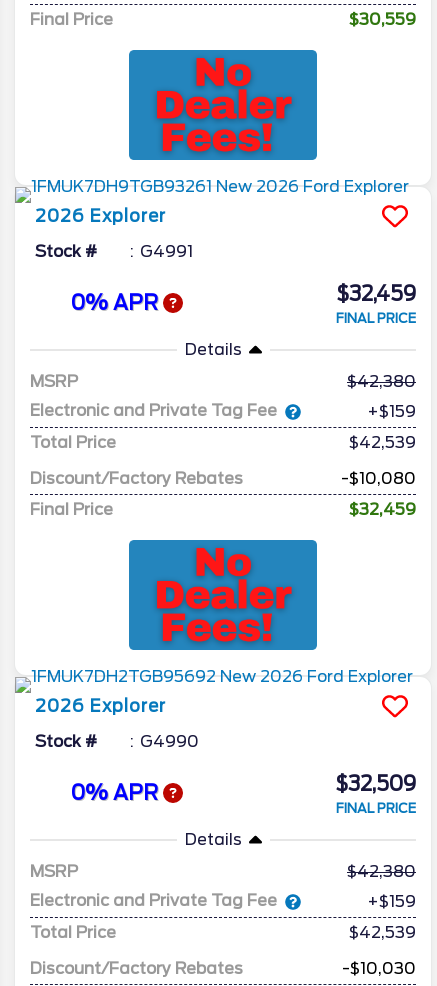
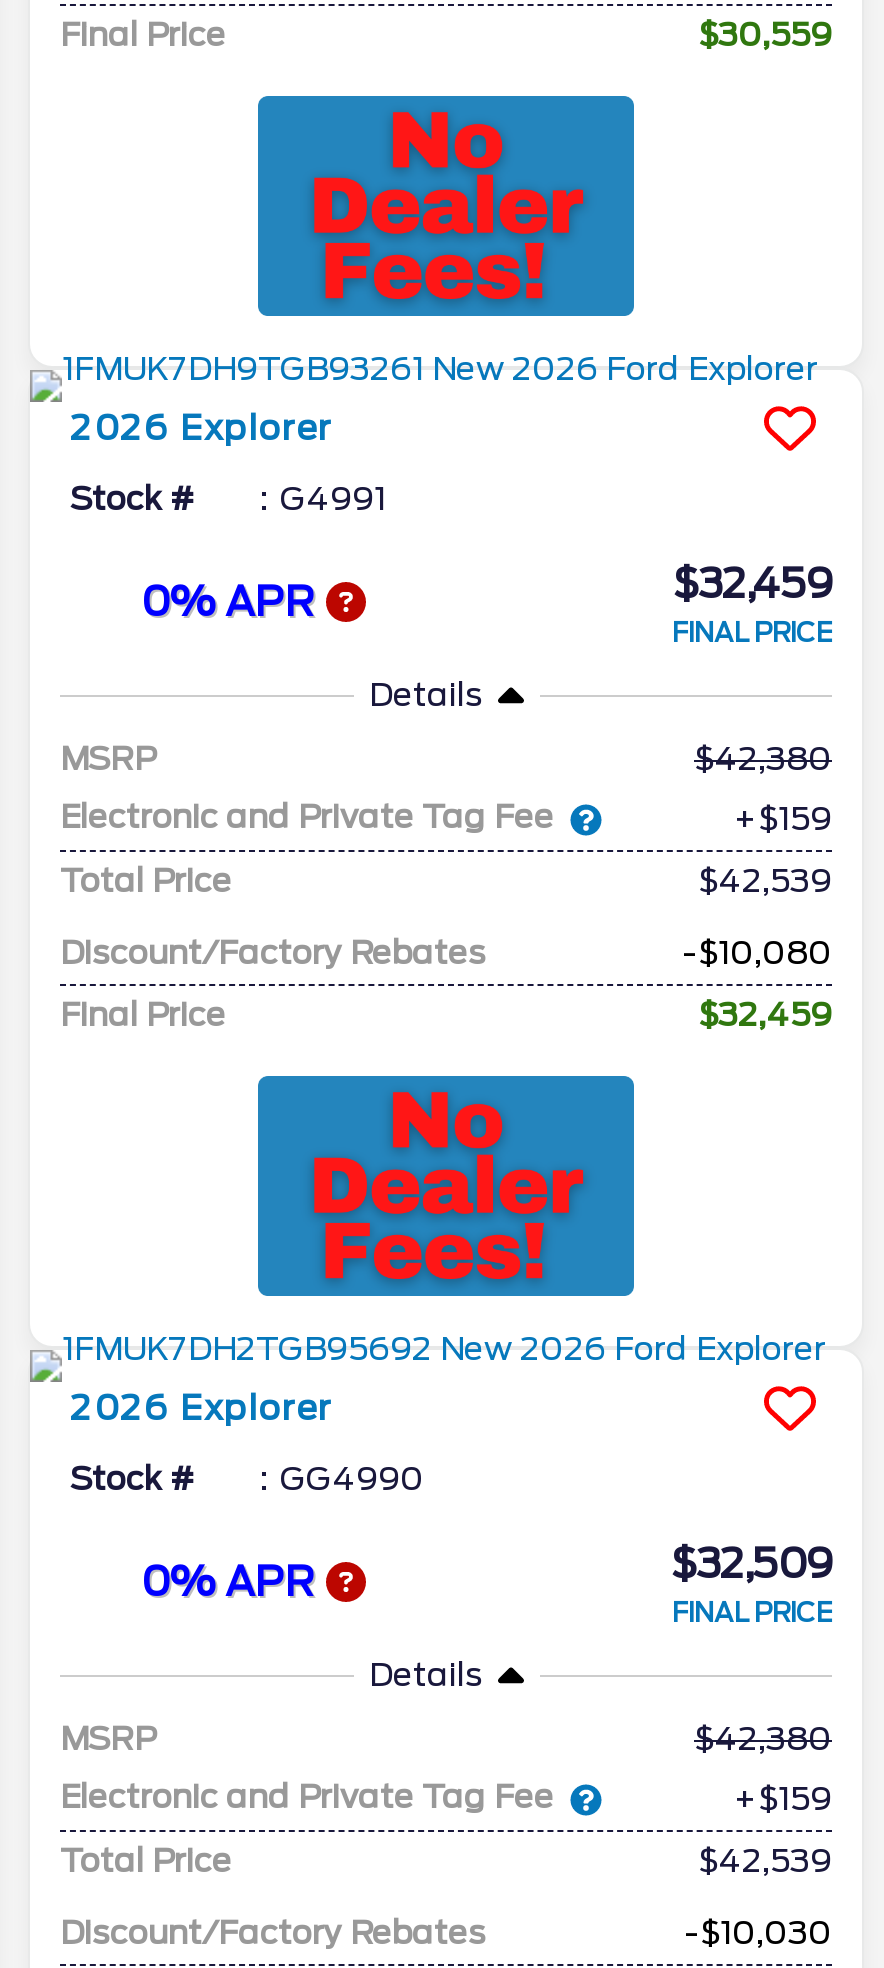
- G4990
+ GG4990
